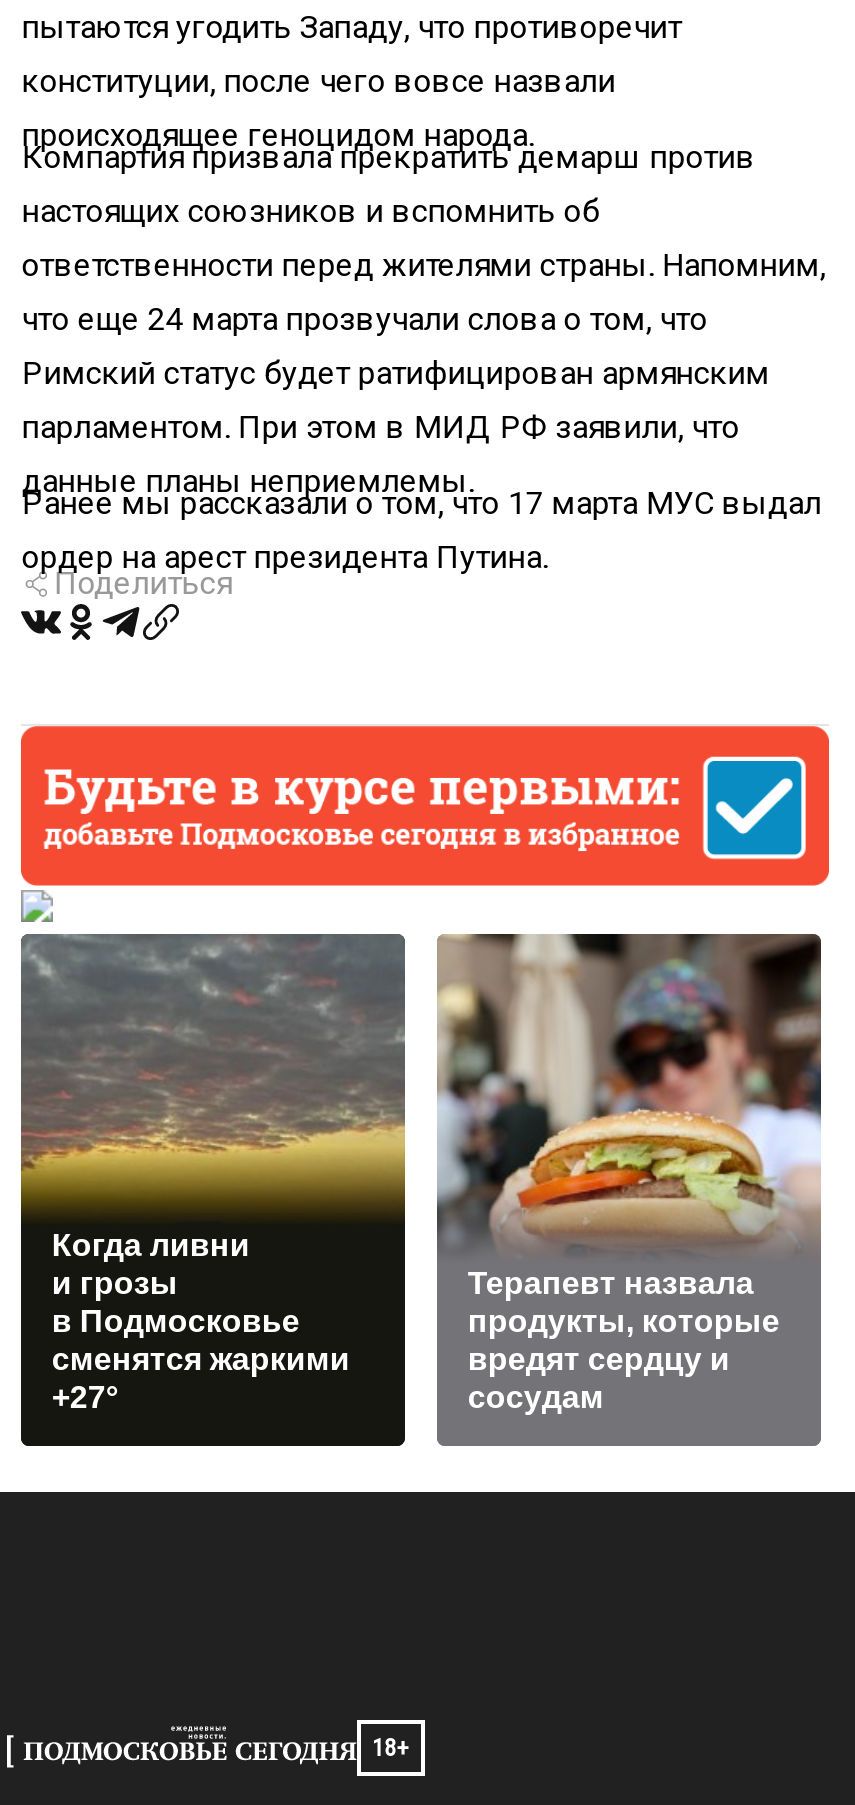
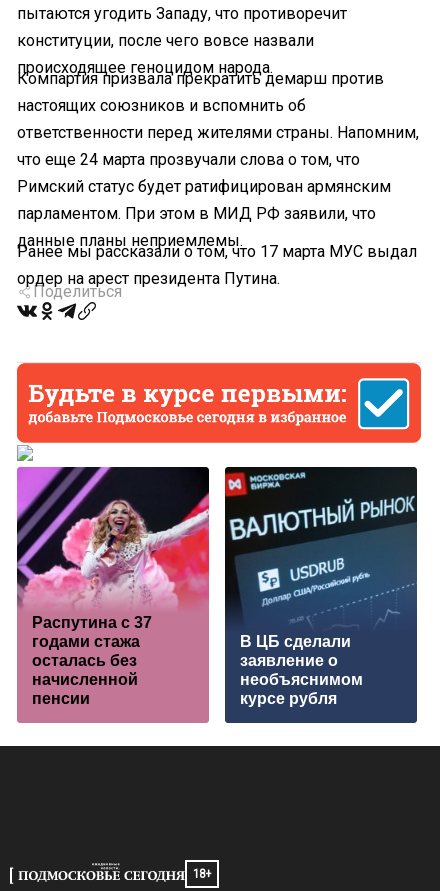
- [image]
- Когда ливни
- и грозы
- в Подмосковье
- сменятся жаркими
- +27°
+ [image]
+ Распутина с 37
+ годами стажа
+ осталась без
+ начисленной
+ пенсии

- [image]
- Терапевт назвала
- продукты, которые
- вредят сердцу и
- сосудам
+ [image]
+ В ЦБ сделали
+ заявление о
+ необъяснимом
+ курсе рубля
